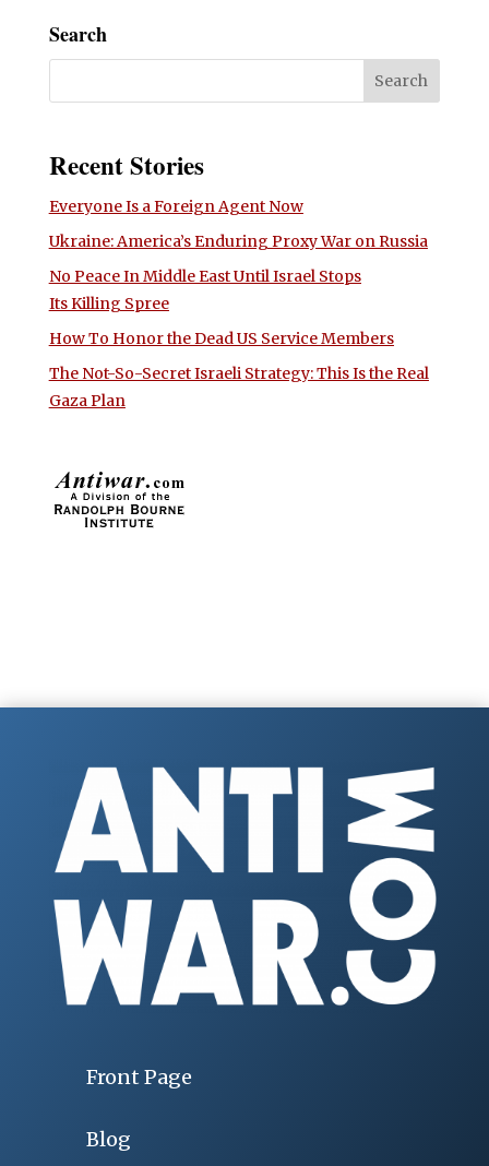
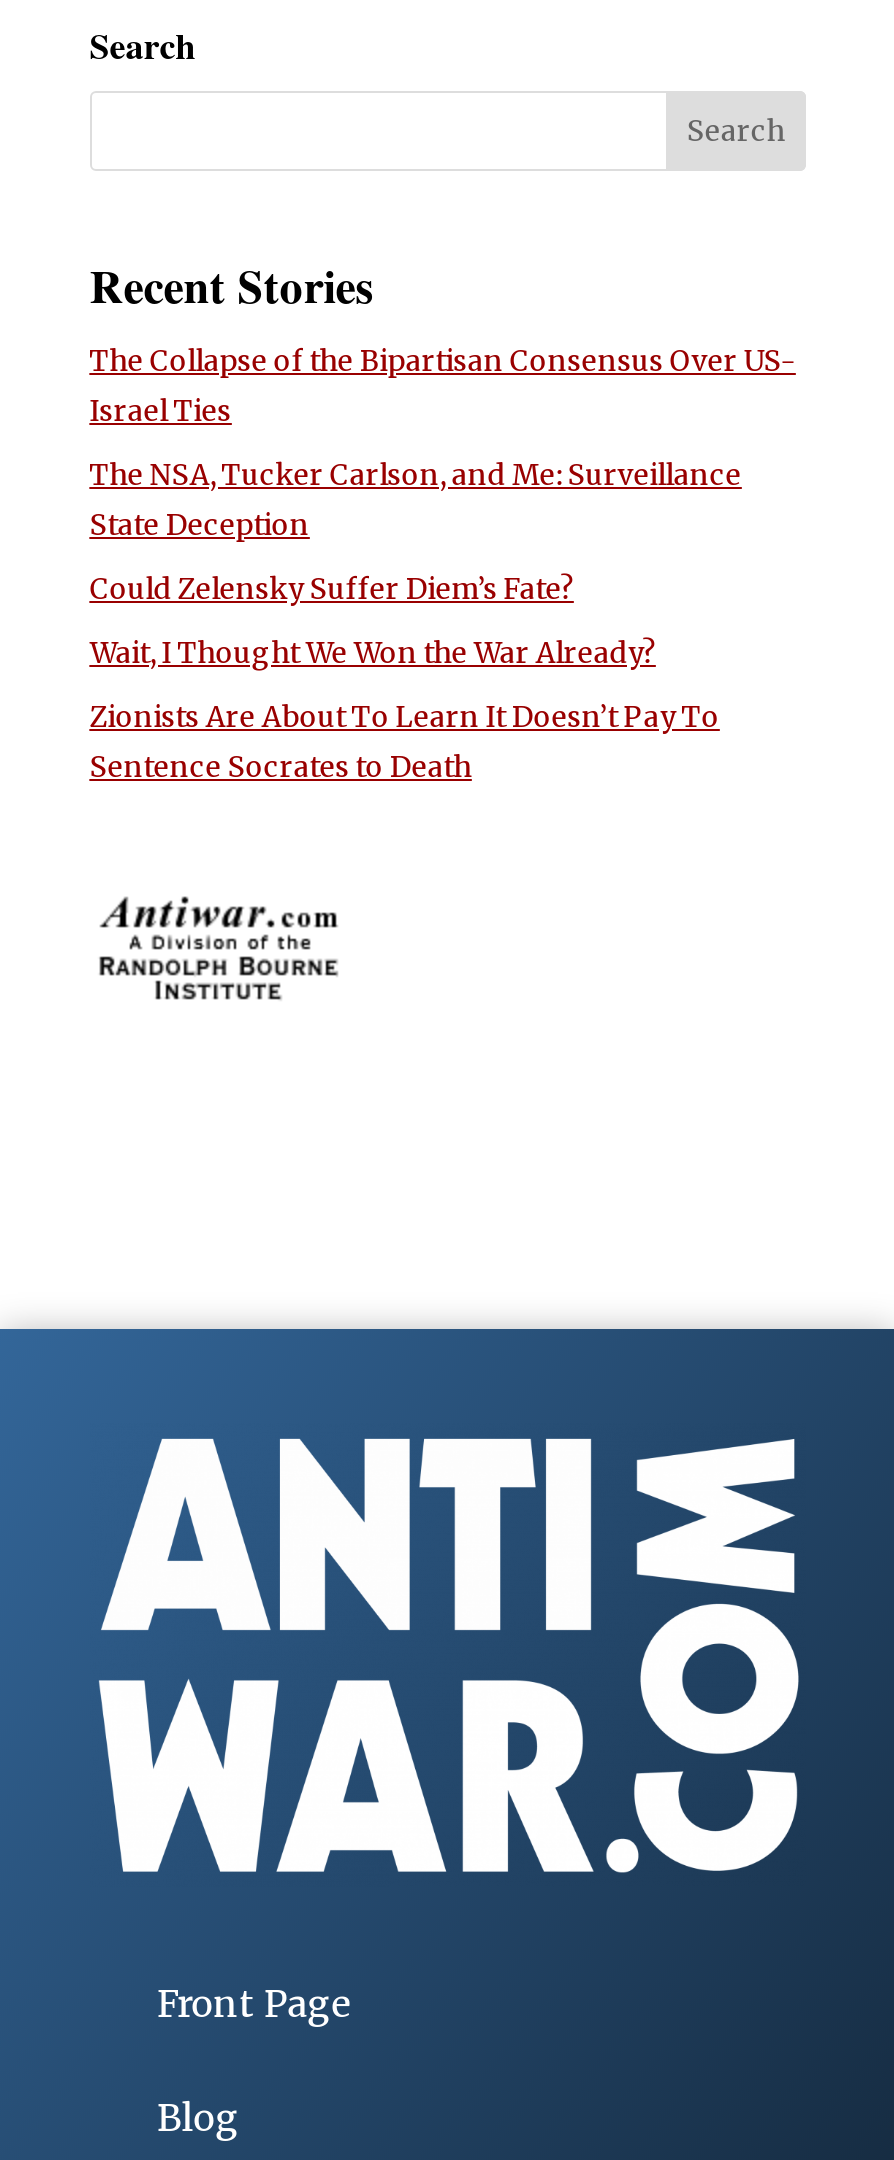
- Everyone Is a Foreign Agent Now
+ The Collapse of the Bipartisan Consensus Over US-
+ Israel Ties

- Ukraine: America’s Enduring Proxy War on Russia
+ The NSA, Tucker Carlson, and Me: Surveillance
+ State Deception

- No Peace In Middle East Until Israel Stops
- Its Killing Spree
+ Could Zelensky Suffer Diem’s Fate?

- How To Honor the Dead US Service Members
+ Wait, I Thought We Won the War Already?

- The Not-So-Secret Israeli Strategy: This Is the Real
- Gaza Plan
+ Zionists Are About To Learn It Doesn’t Pay To
+ Sentence Socrates to Death
